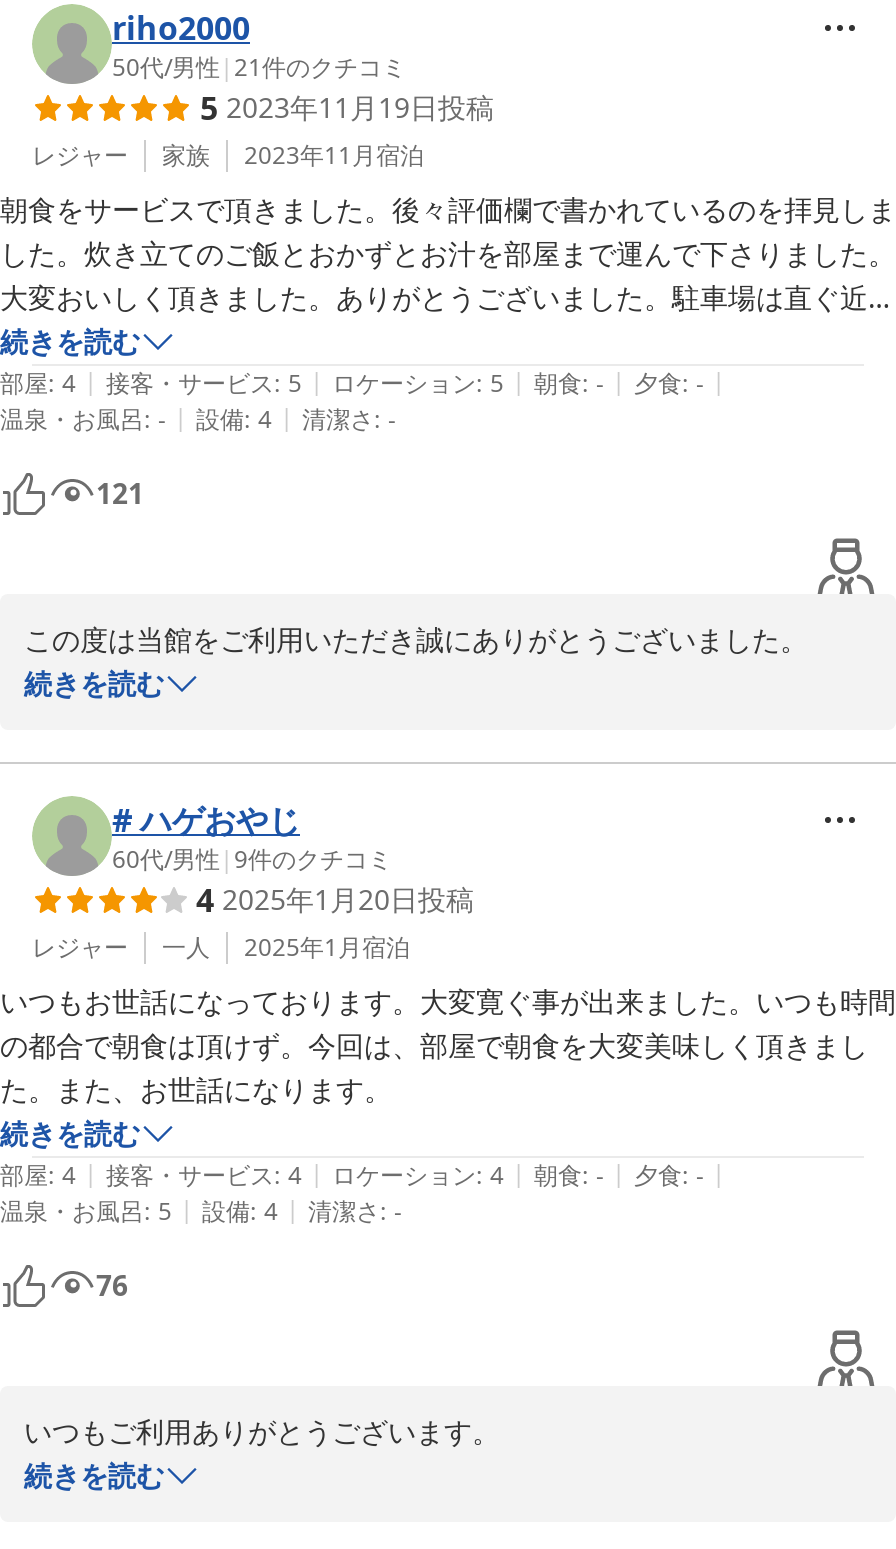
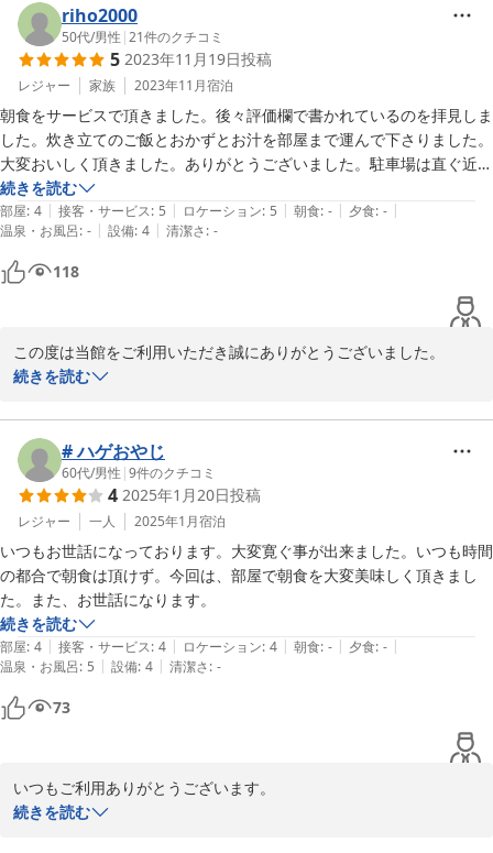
- 121
+ 118

- 76
+ 73
